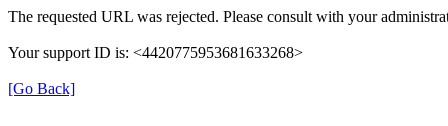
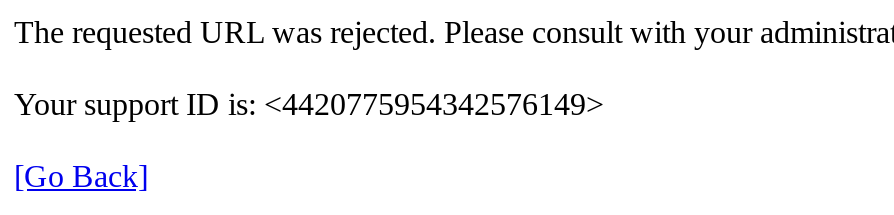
- Your support ID is: <4420775953681633268>
+ Your support ID is: <4420775954342576149>
